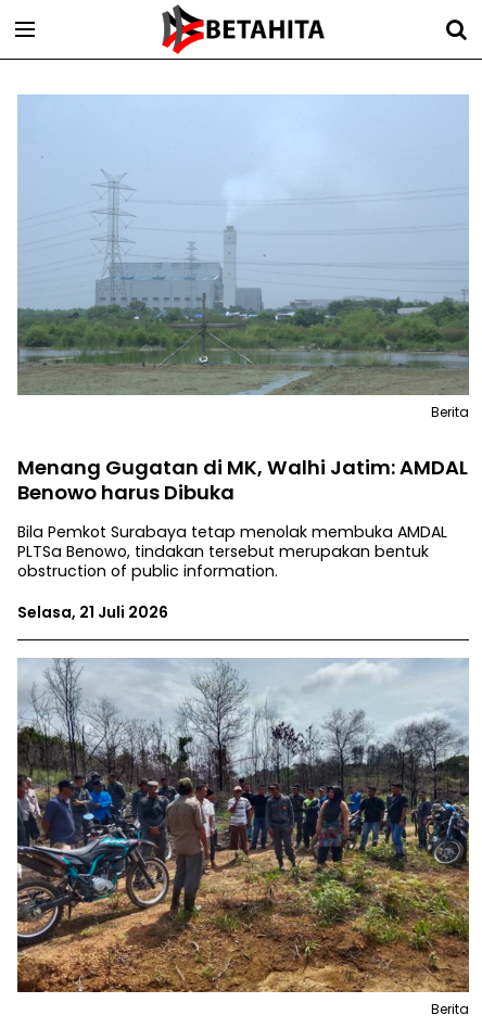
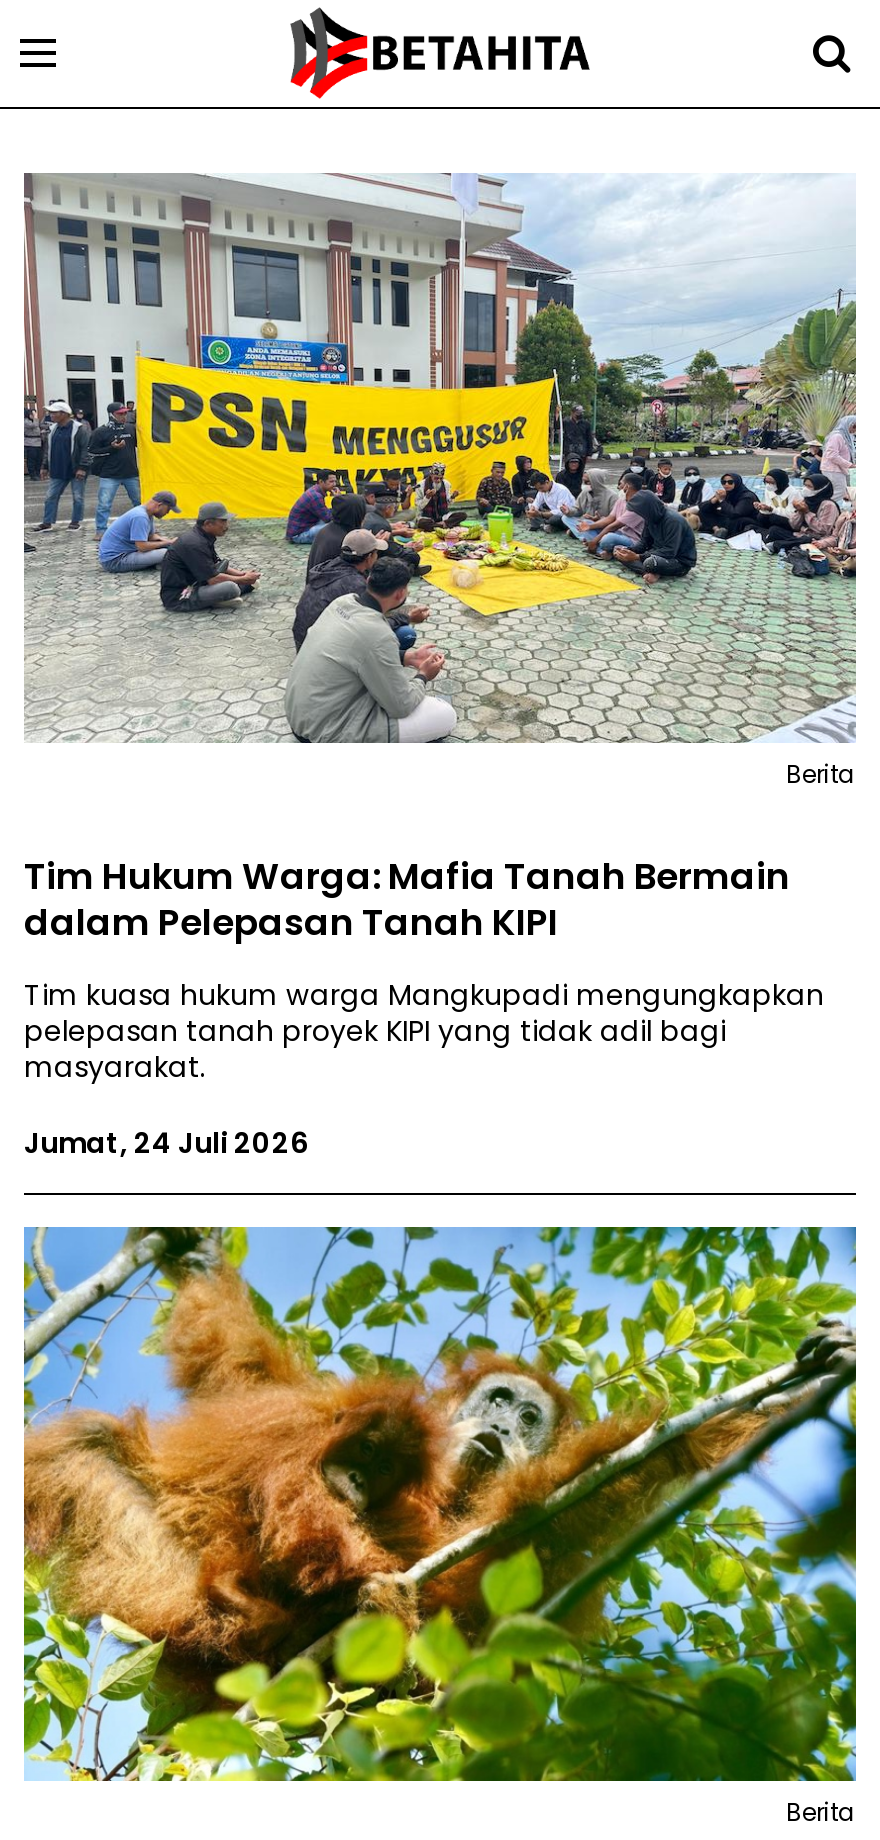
- [image]
+ [image]

- Menang Gugatan di MK, Walhi Jatim: AMDAL
- Benowo harus Dibuka
+ Tim Hukum Warga: Mafia Tanah Bermain
+ dalam Pelepasan Tanah KIPI

- Bila Pemkot Surabaya tetap menolak membuka AMDAL
- PLTSa Benowo, tindakan tersebut merupakan bentuk
- obstruction of public information.
+ Tim kuasa hukum warga Mangkupadi mengungkapkan
+ pelepasan tanah proyek KIPI yang tidak adil bagi
+ masyarakat.

- Selasa, 21 Juli 2026
+ Jumat, 24 Juli 2026

- [image]
+ [image]
